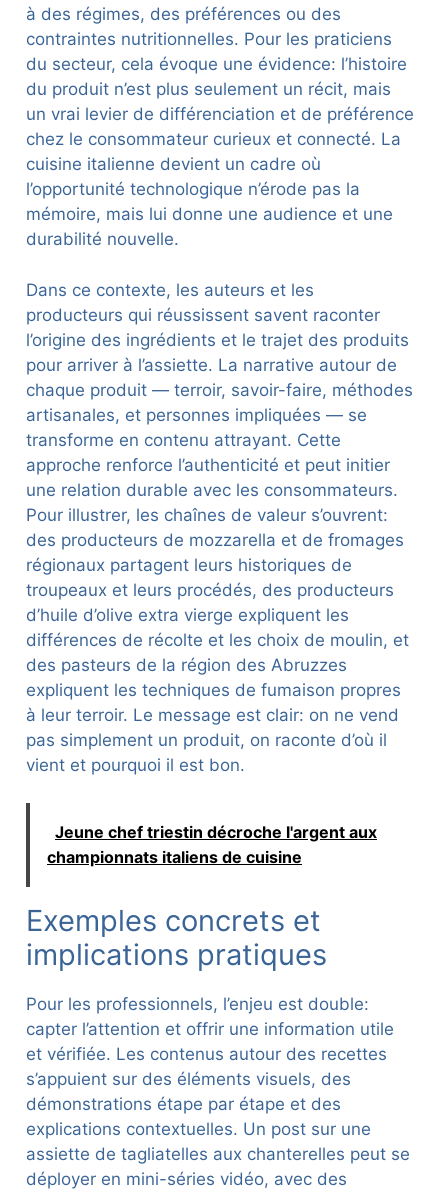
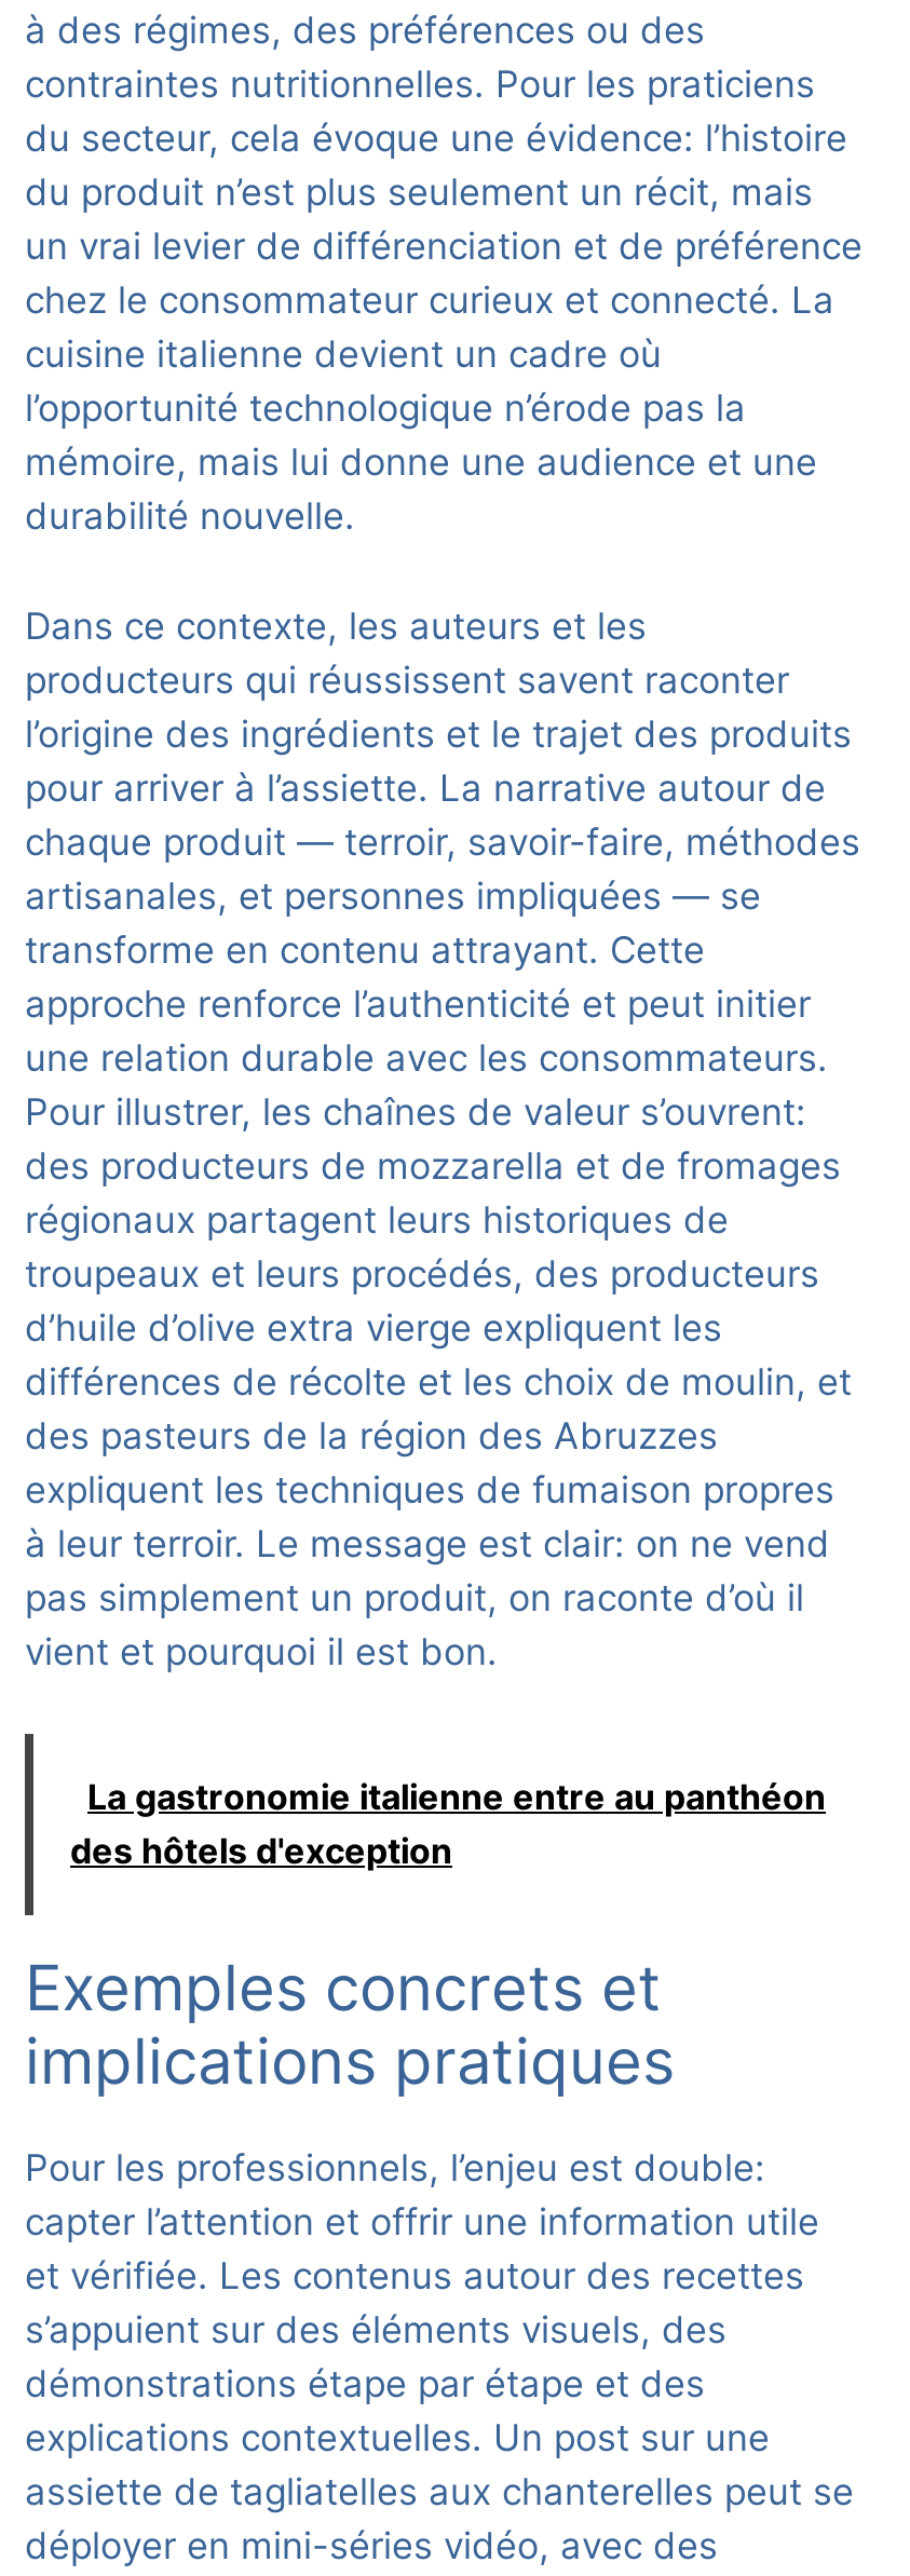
- Jeune chef triestin décroche l'argent aux
- championnats italiens de cuisine
+ La gastronomie italienne entre au panthéon
+ des hôtels d'exception
